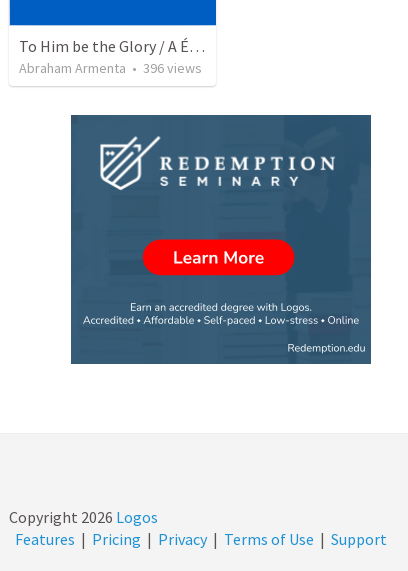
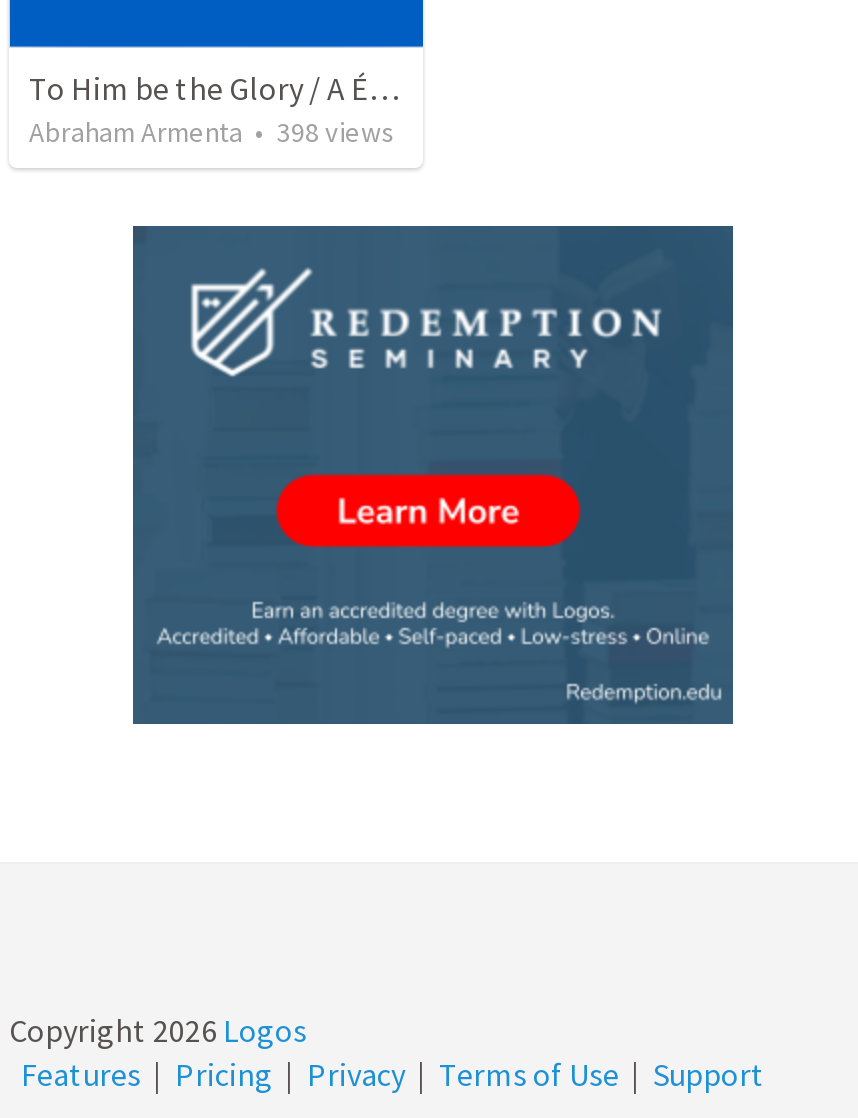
- Abraham Armenta • 396 views
+ Abraham Armenta • 398 views
